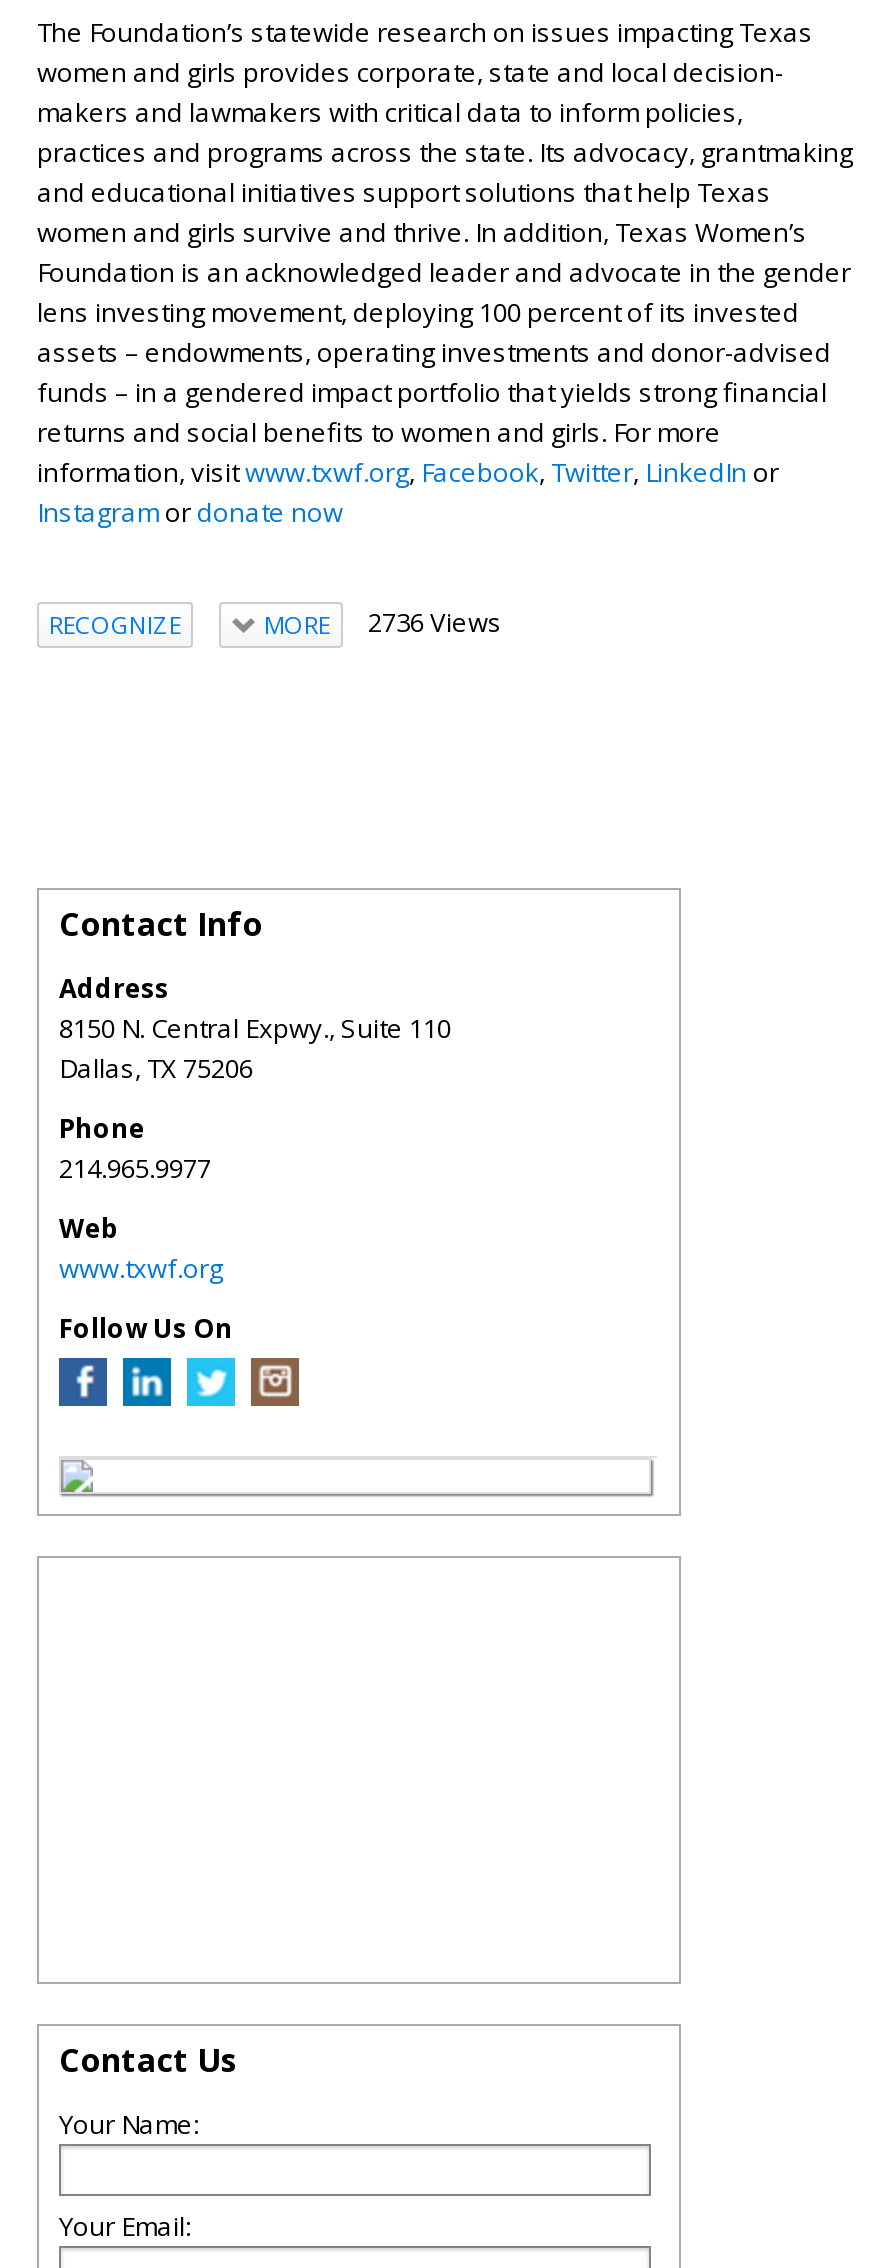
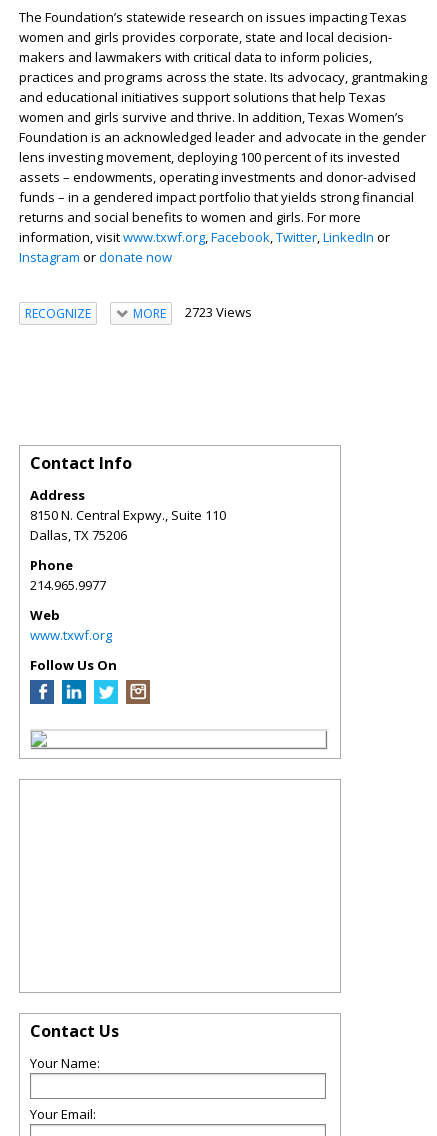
- MORE 2736 Views
+ MORE 2723 Views
